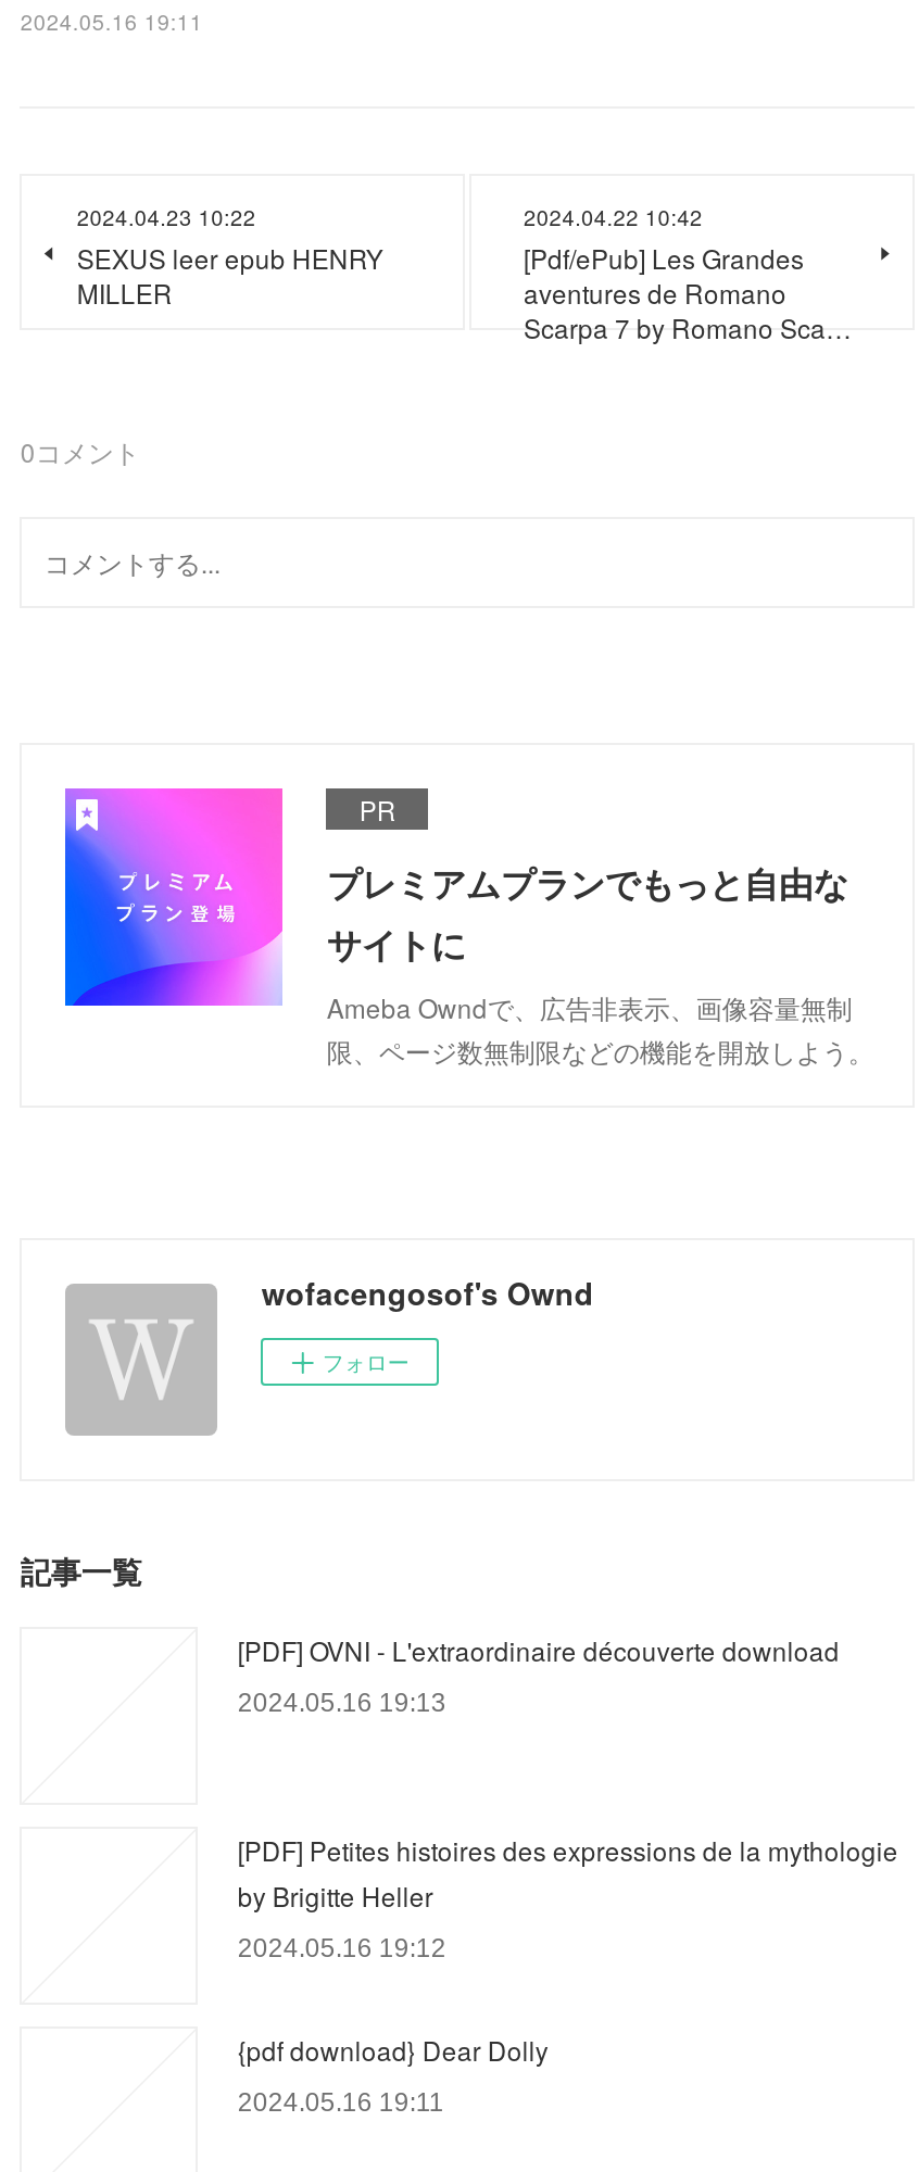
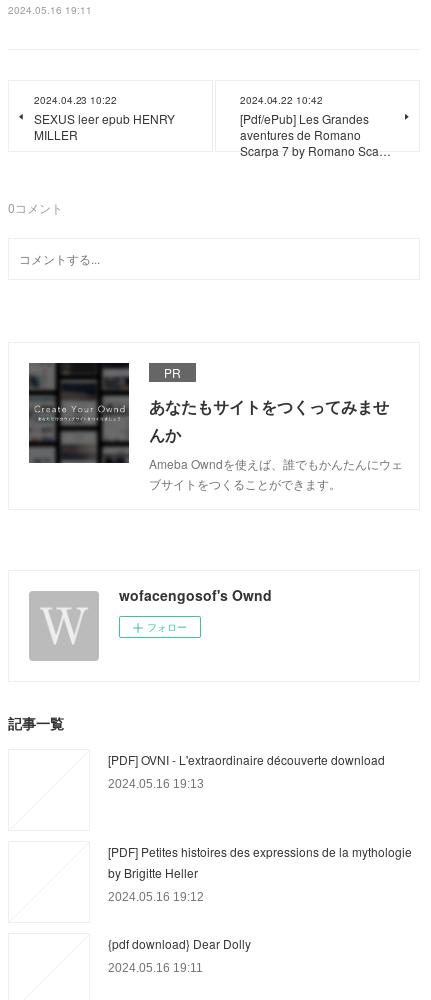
- [image]
- プレミアムプランでもっと自由な
- サイトに
- Ameba Owndで、広告非表示、画像容量無制
- 限、ページ数無制限などの機能を開放しよう。
+ [image]
+ あなたもサイトをつくってみませ
+ んか
+ Ameba Owndを使えば、誰でもかんたんにウェ
+ ブサイトをつくることができます。
